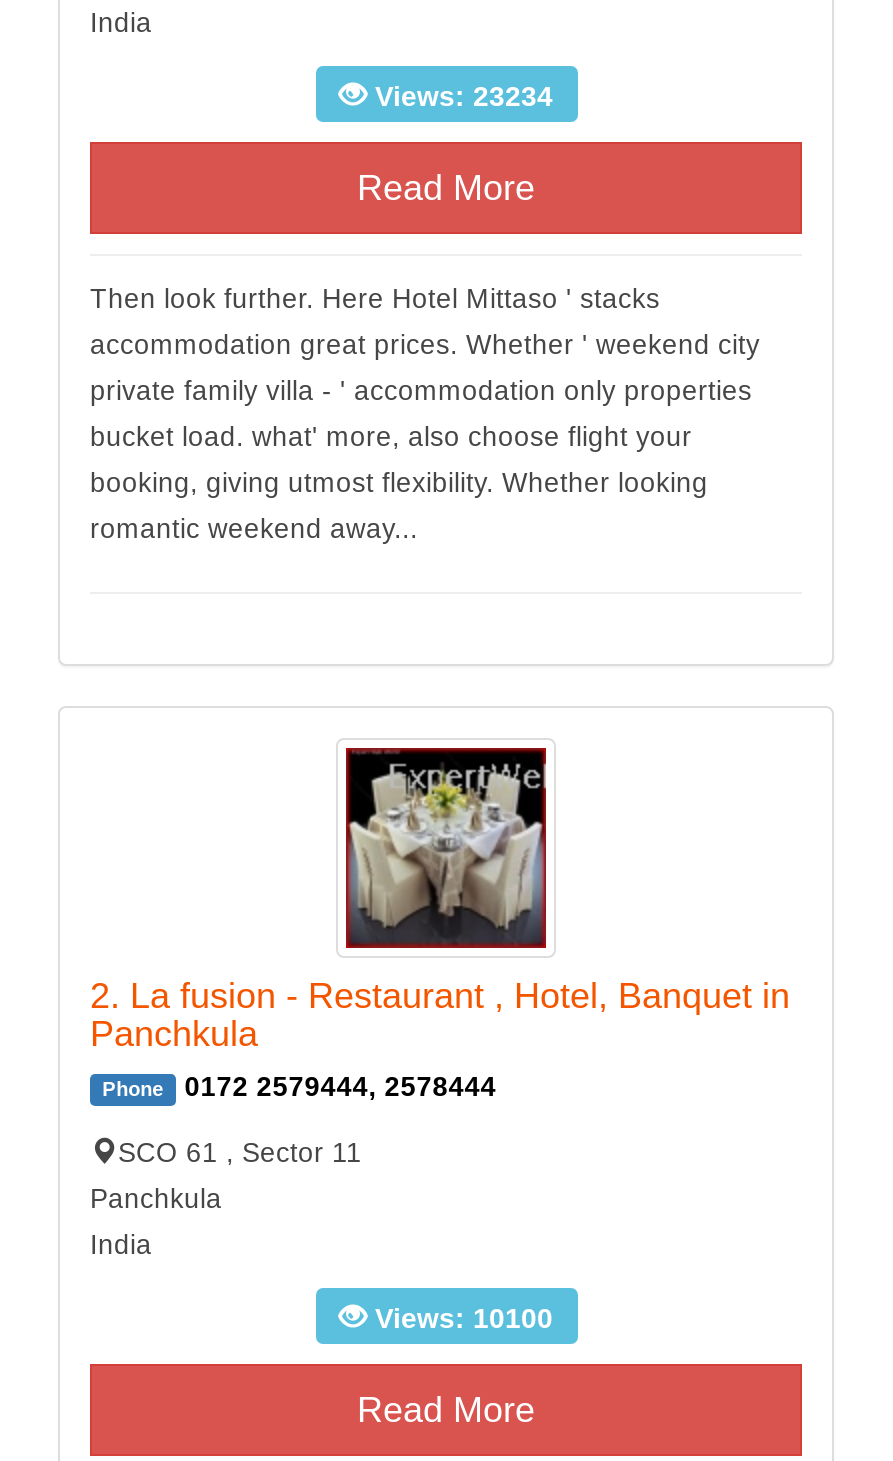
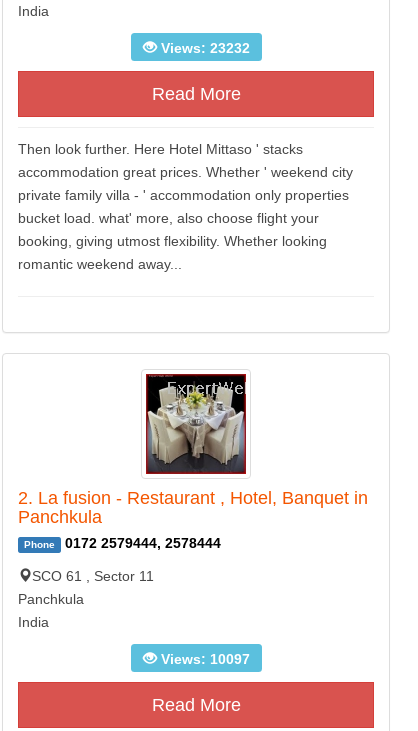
- Views: 23234
+ Views: 23232

- Views: 10100
+ Views: 10097
